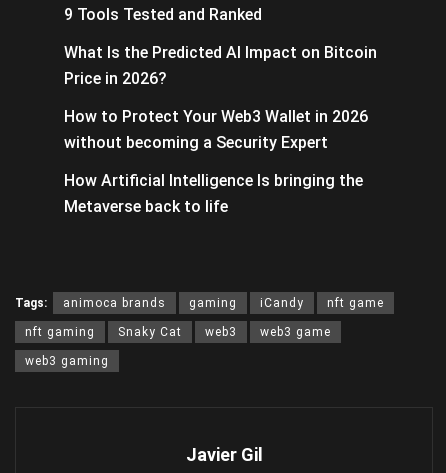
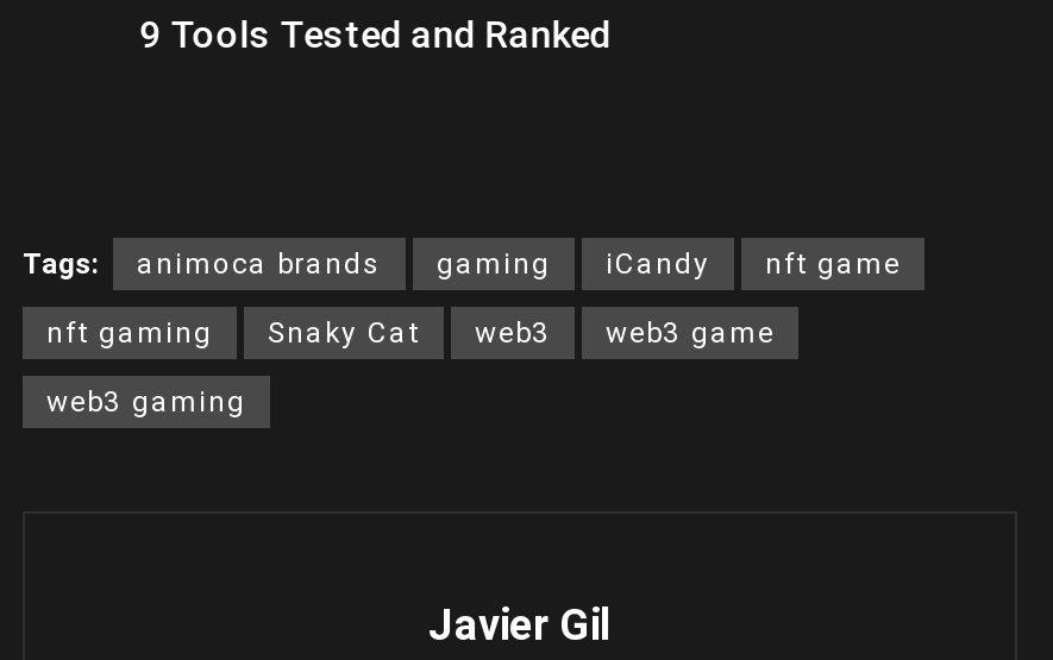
- What Is the Predicted AI Impact on Bitcoin
- Price in 2026?
- How to Protect Your Web3 Wallet in 2026
- without becoming a Security Expert
- How Artificial Intelligence Is bringing the
- Metaverse back to life
